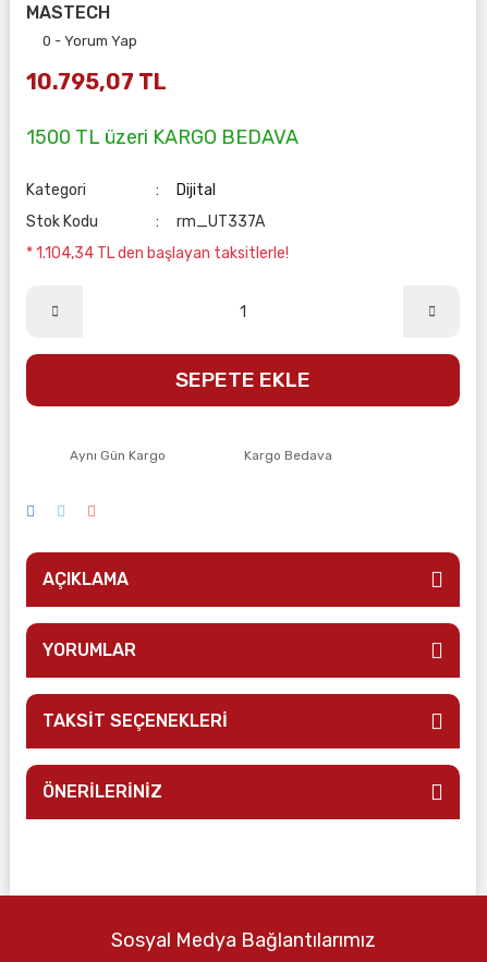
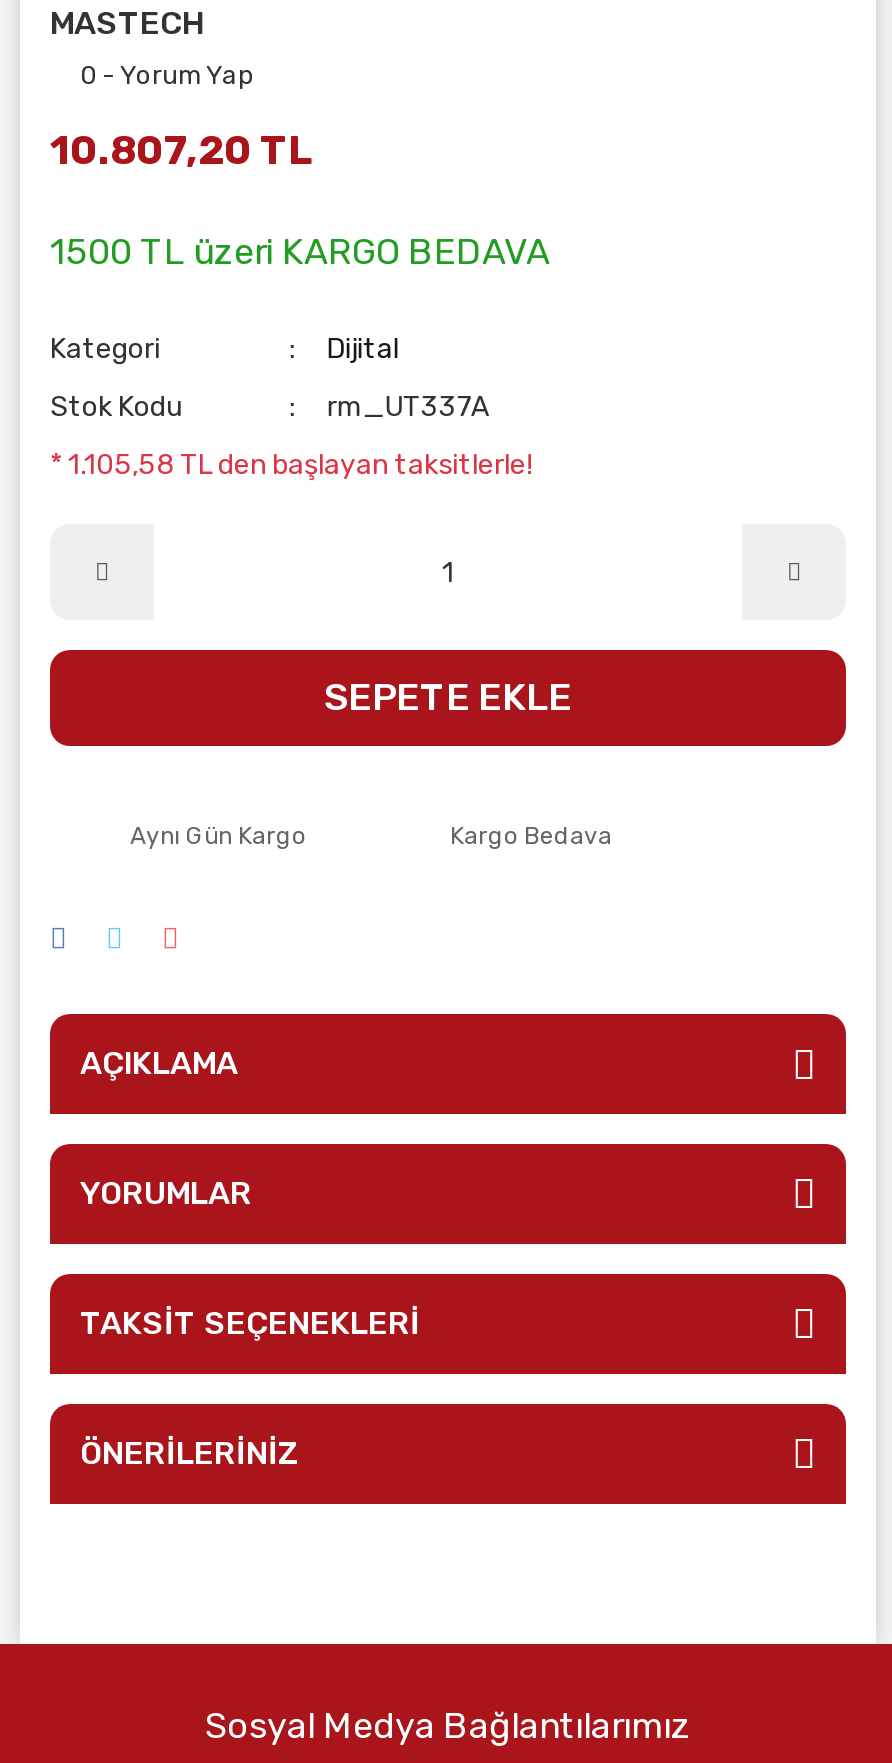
- 10.795,07 TL
+ 10.807,20 TL

- * 1.104,34 TL den başlayan taksitlerle!
+ * 1.105,58 TL den başlayan taksitlerle!
